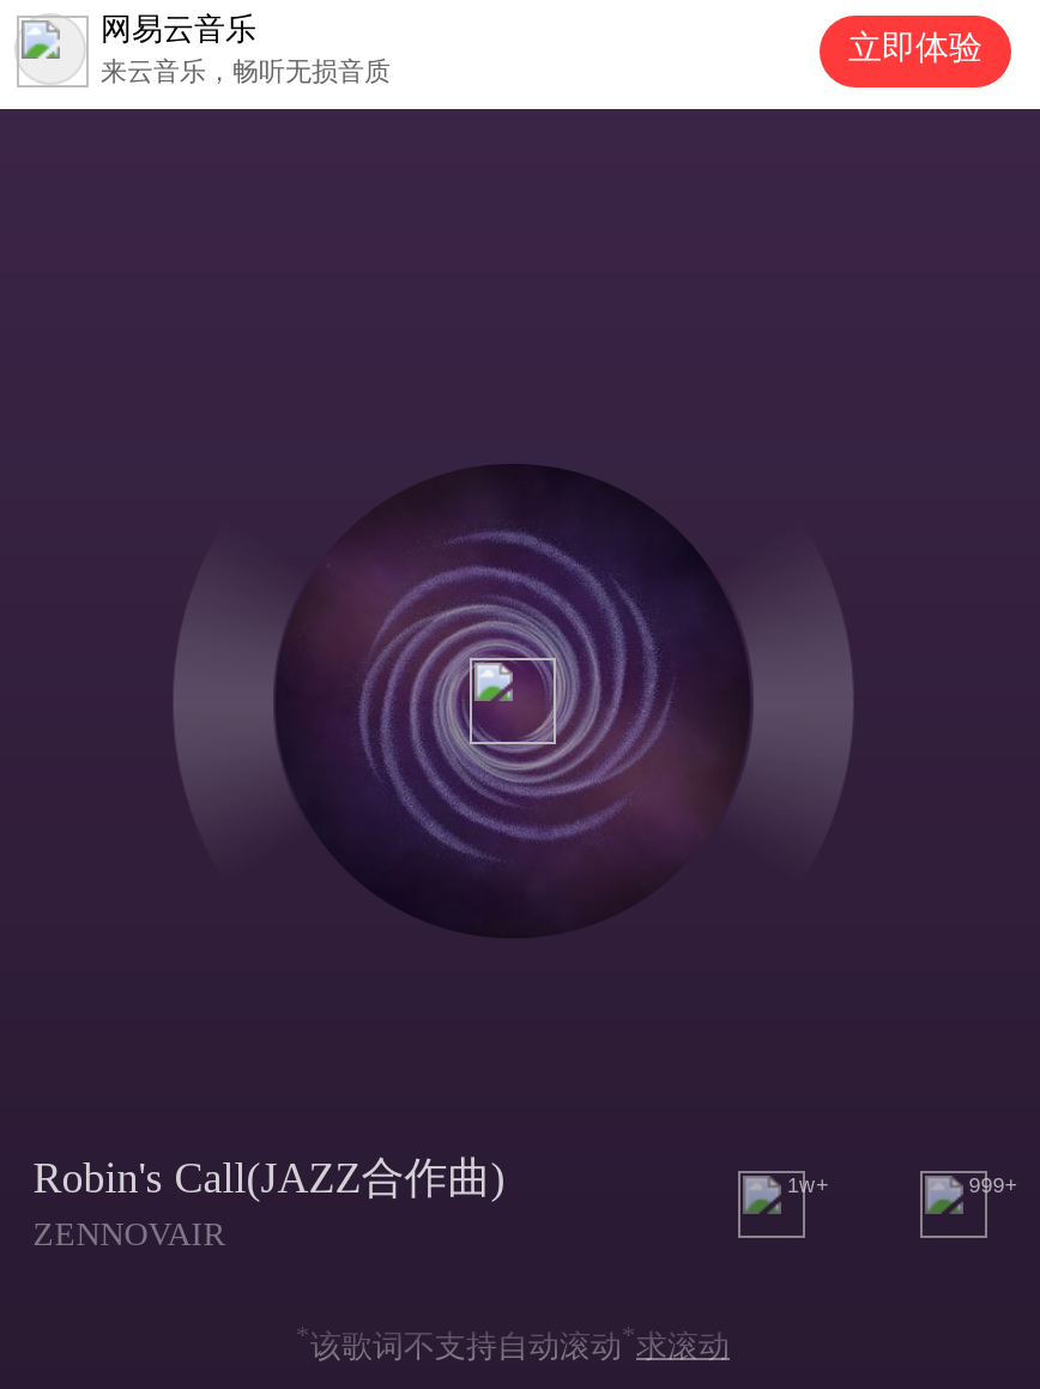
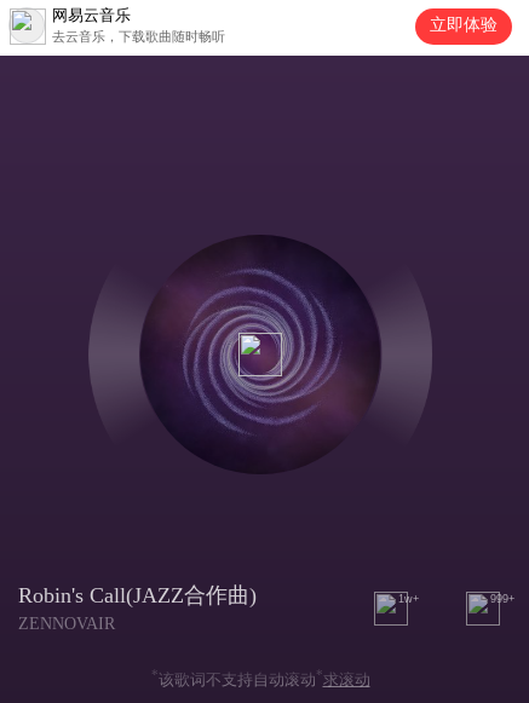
- 来云音乐，畅听无损音质
+ 去云音乐，下载歌曲随时畅听
